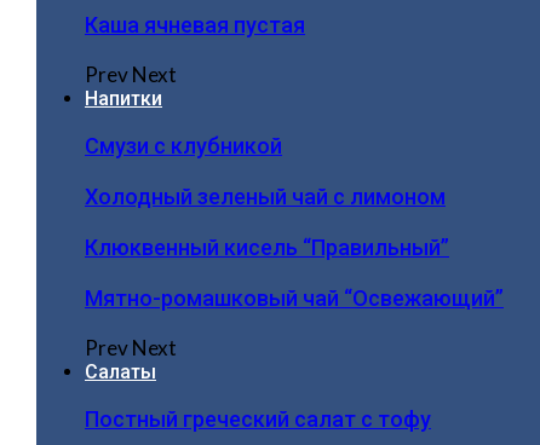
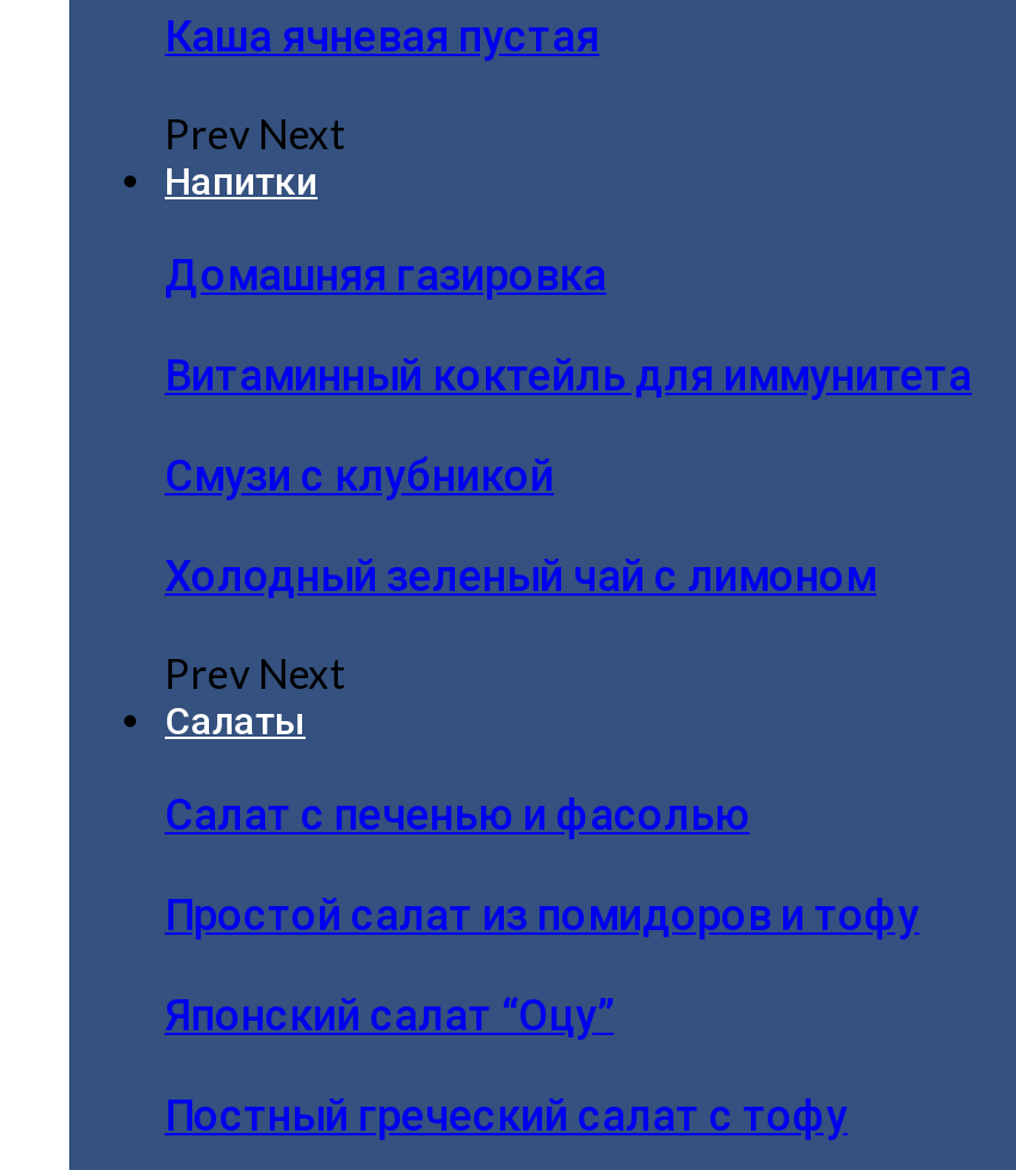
+ Домашняя газировка
+ Витаминный коктейль для иммунитета

- Клюквенный кисель “Правильный”
- Мятно-ромашковый чай “Освежающий”

+ Салат с печенью и фасолью
+ Простой салат из помидоров и тофу
+ Японский салат “Оцу”
